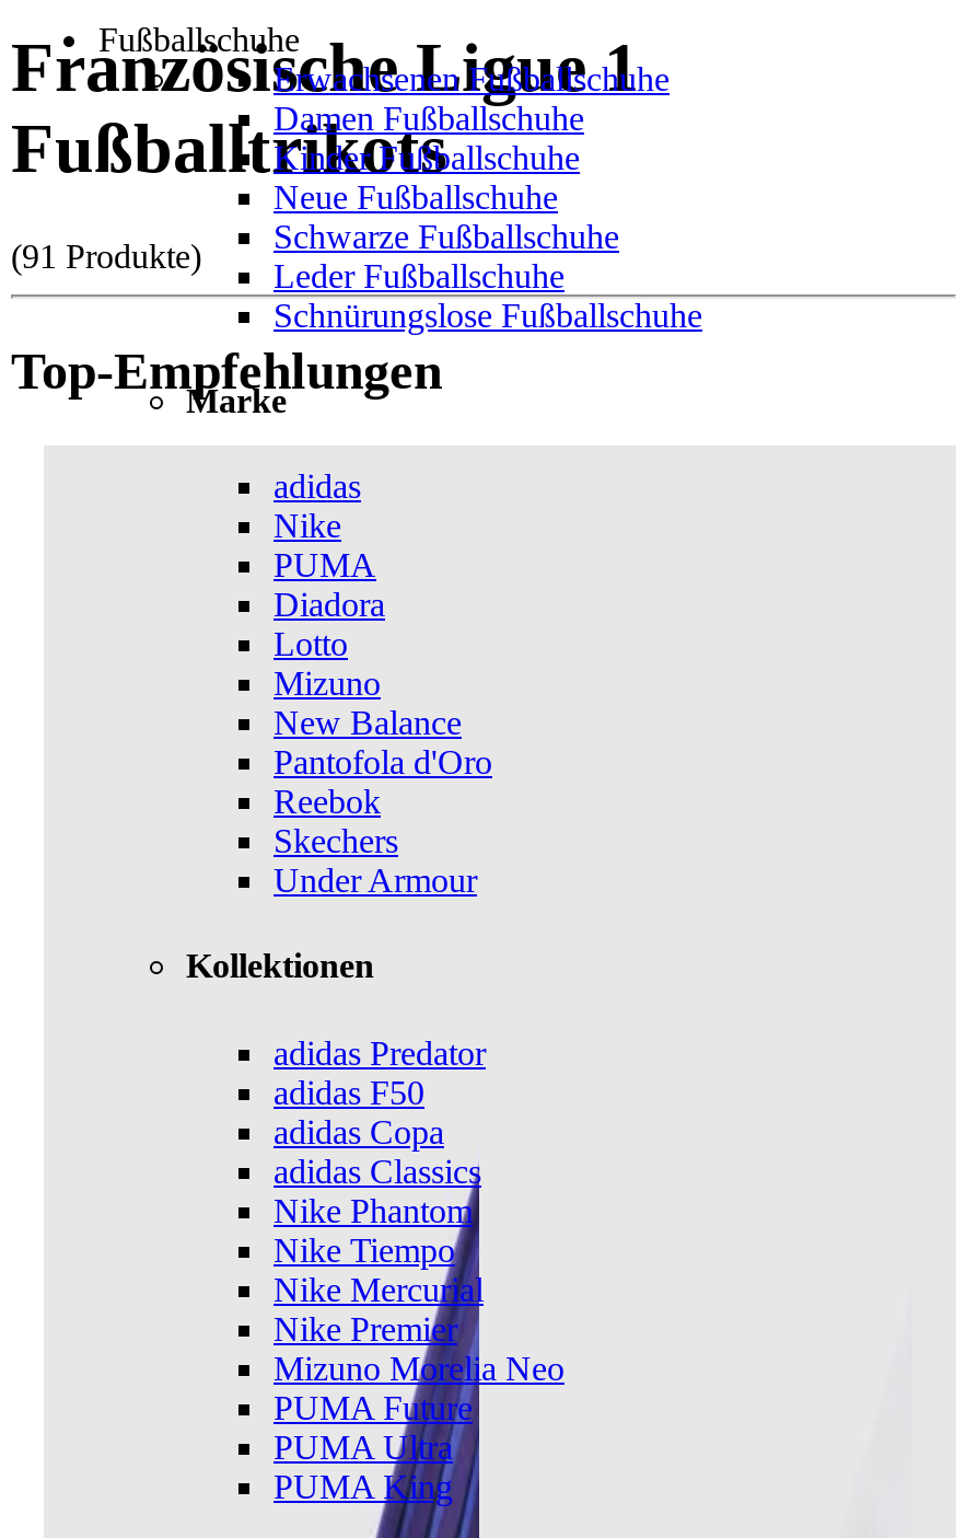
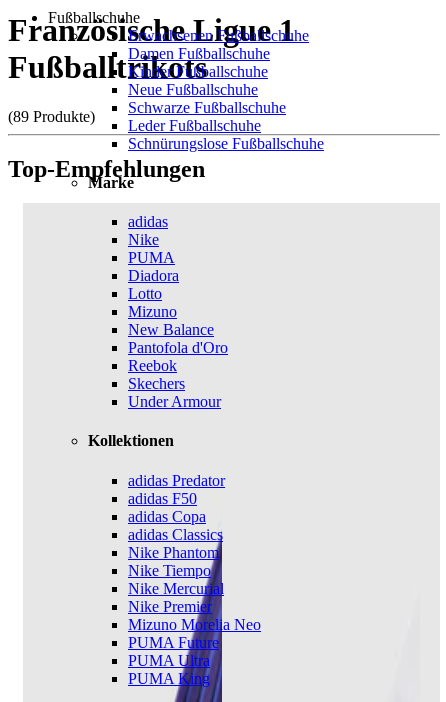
- (91 Produkte)
+ (89 Produkte)
